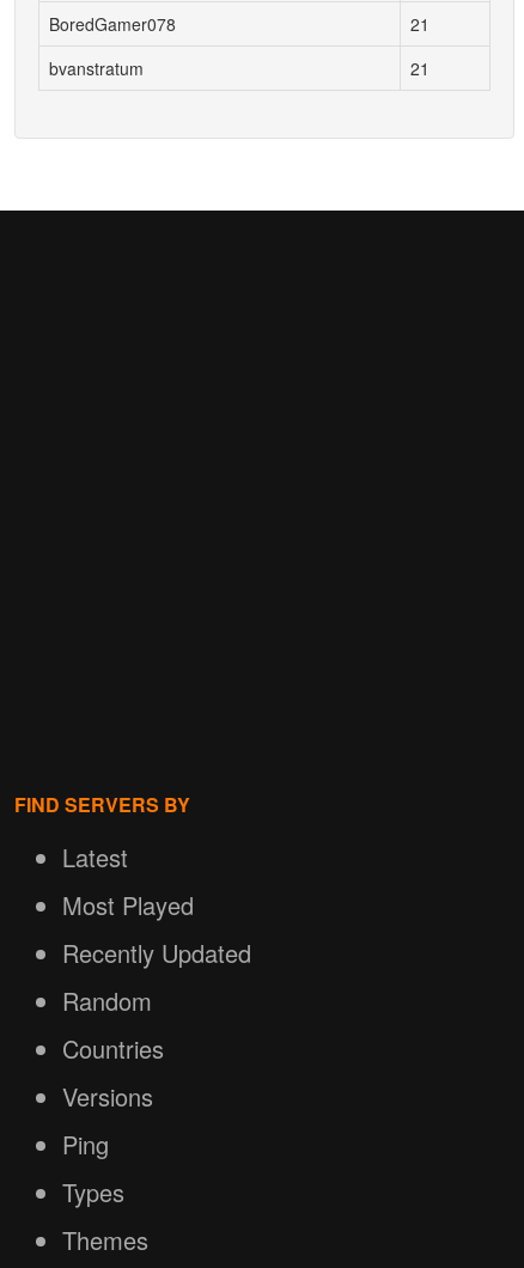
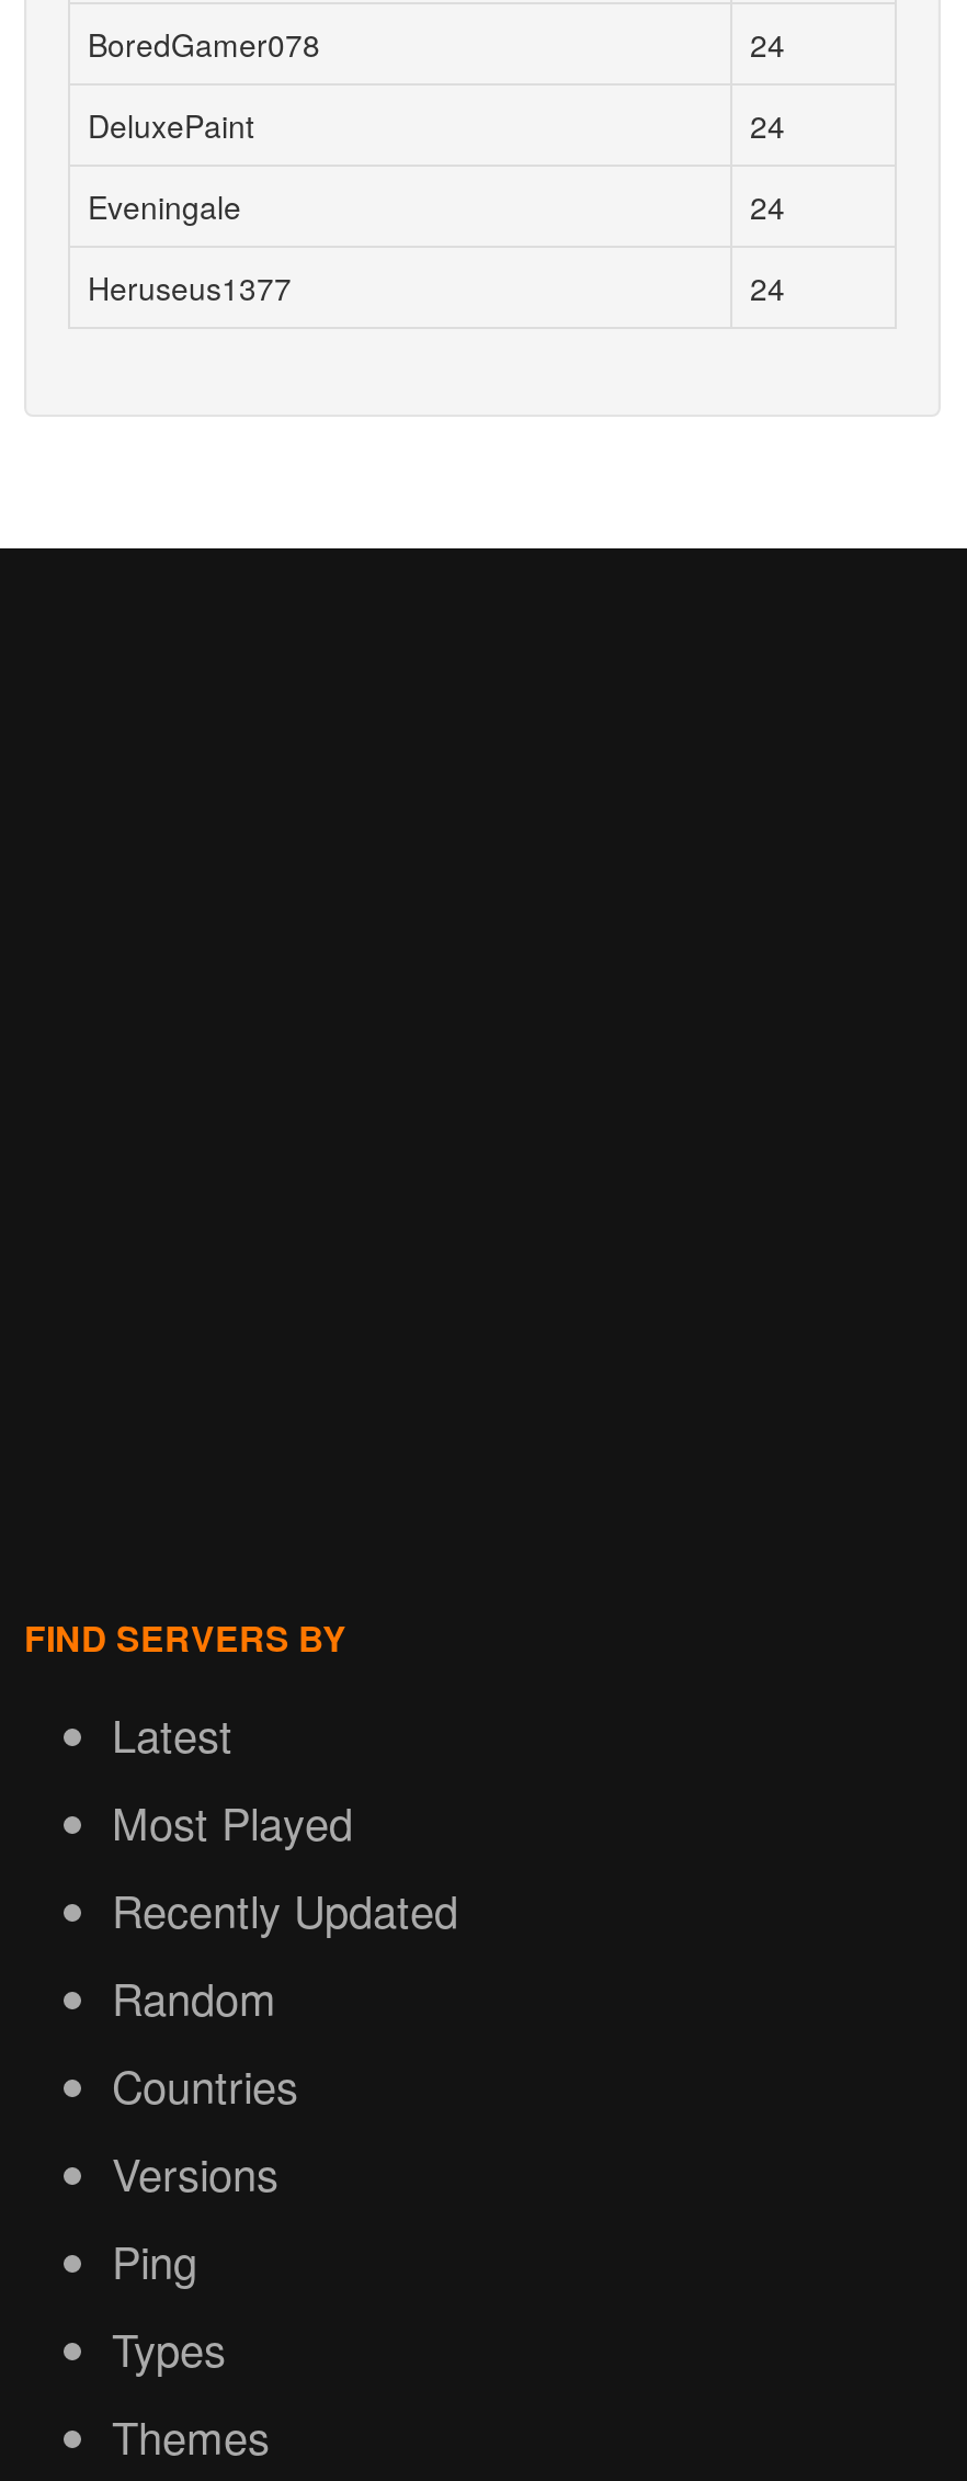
- 21
- bvanstratum
- 21
+ 24
+ DeluxePaint
+ 24
+ Eveningale
+ 24
+ Heruseus1377
+ 24
